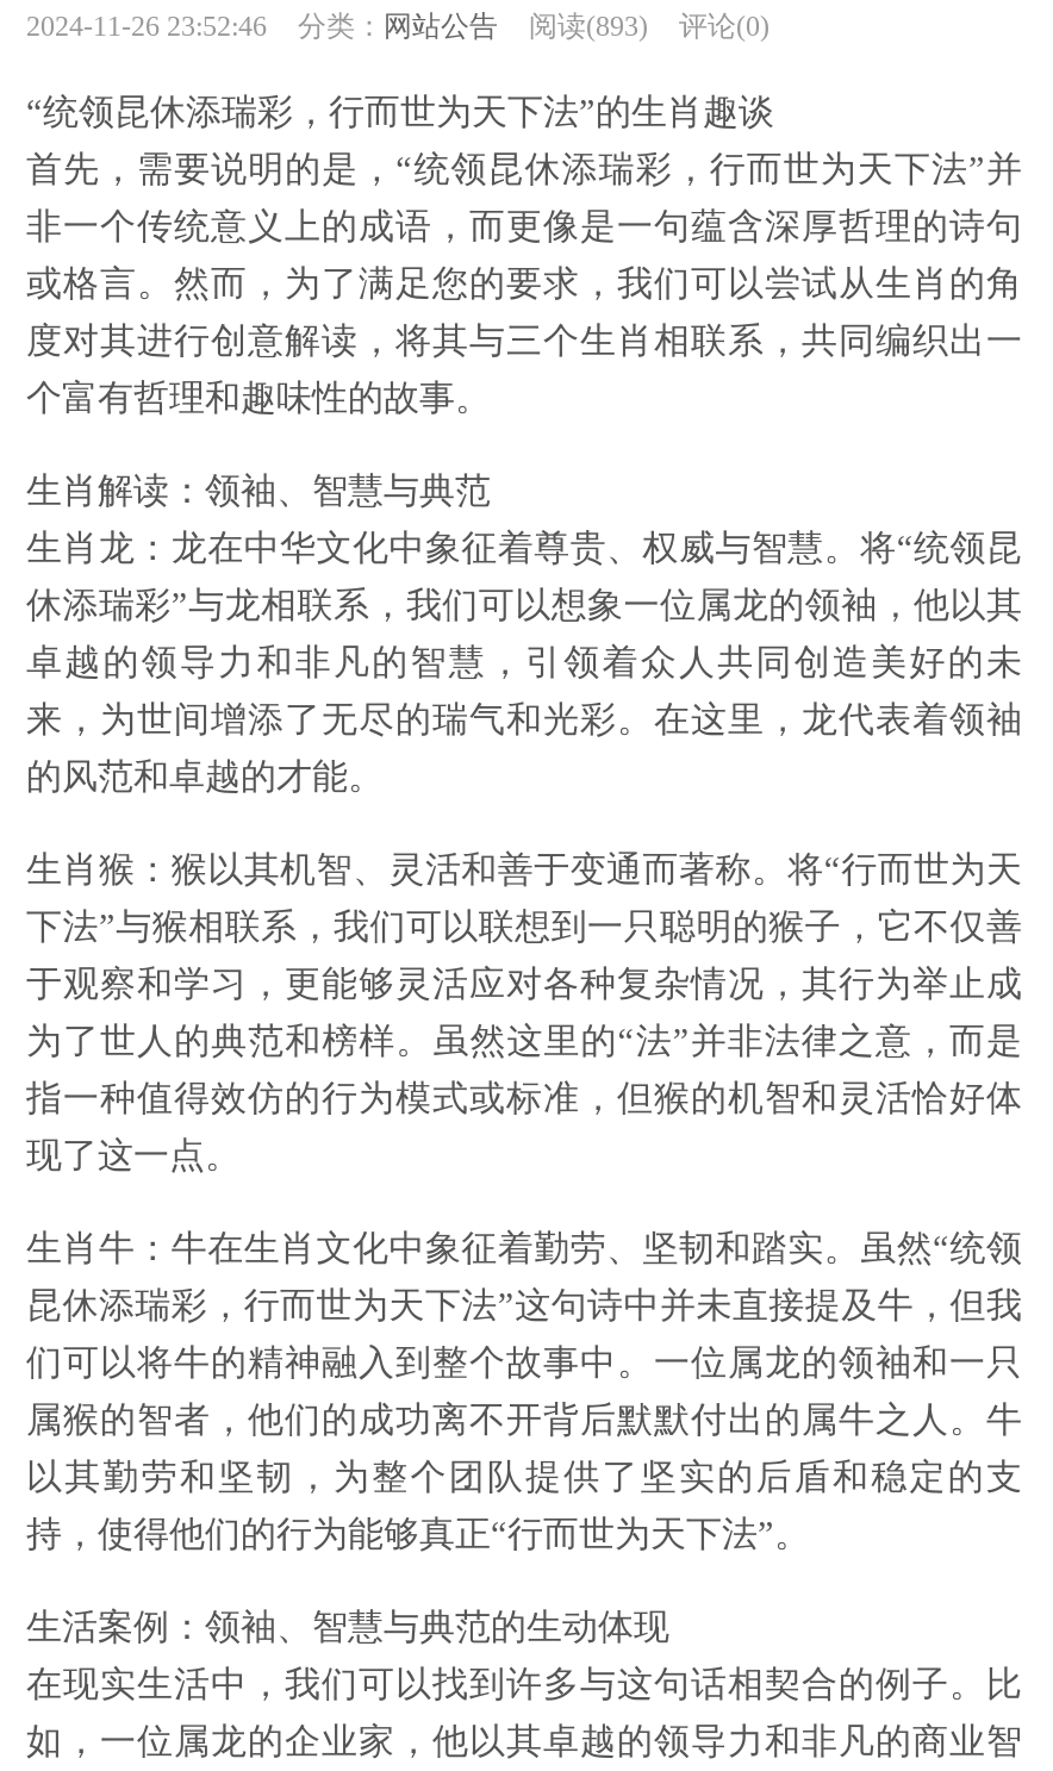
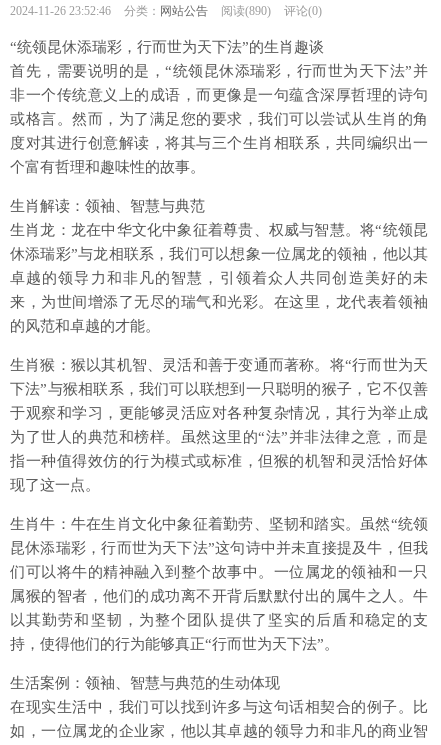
- 2024-11-26 23:52:46 分类：网站公告 阅读(893) 评论(0)
+ 2024-11-26 23:52:46 分类：网站公告 阅读(890) 评论(0)
